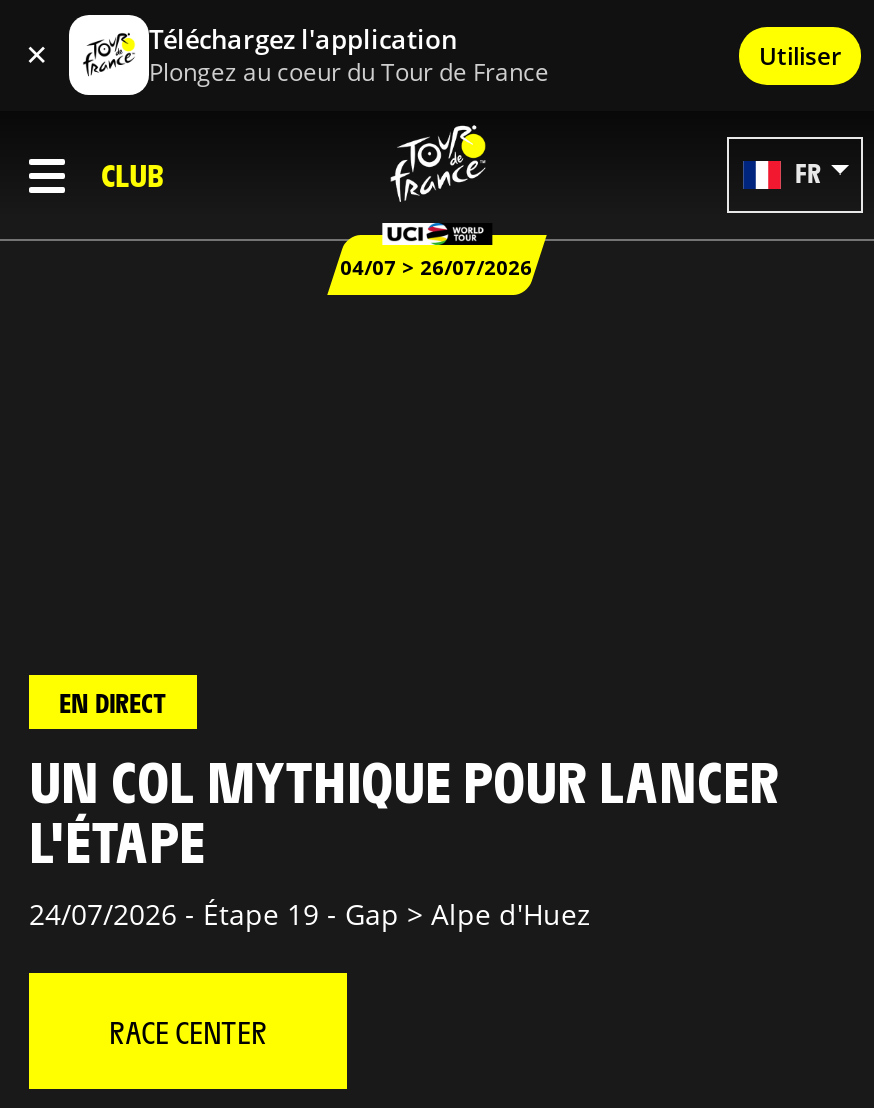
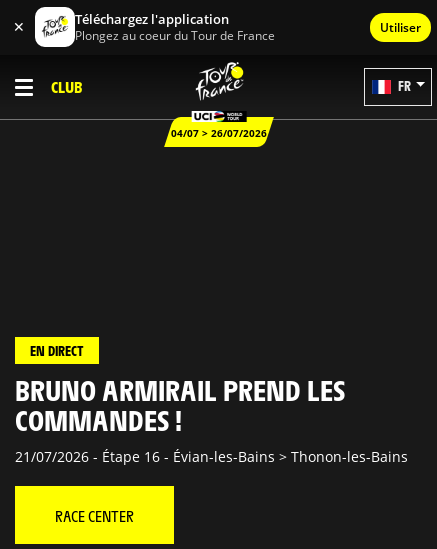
- UN COL MYTHIQUE POUR LANCER
- L'ÉTAPE
- 24/07/2026 - Étape 19 - Gap > Alpe d'Huez
+ BRUNO ARMIRAIL PREND LES
+ COMMANDES !
+ 21/07/2026 - Étape 16 - Évian-les-Bains > Thonon-les-Bains
